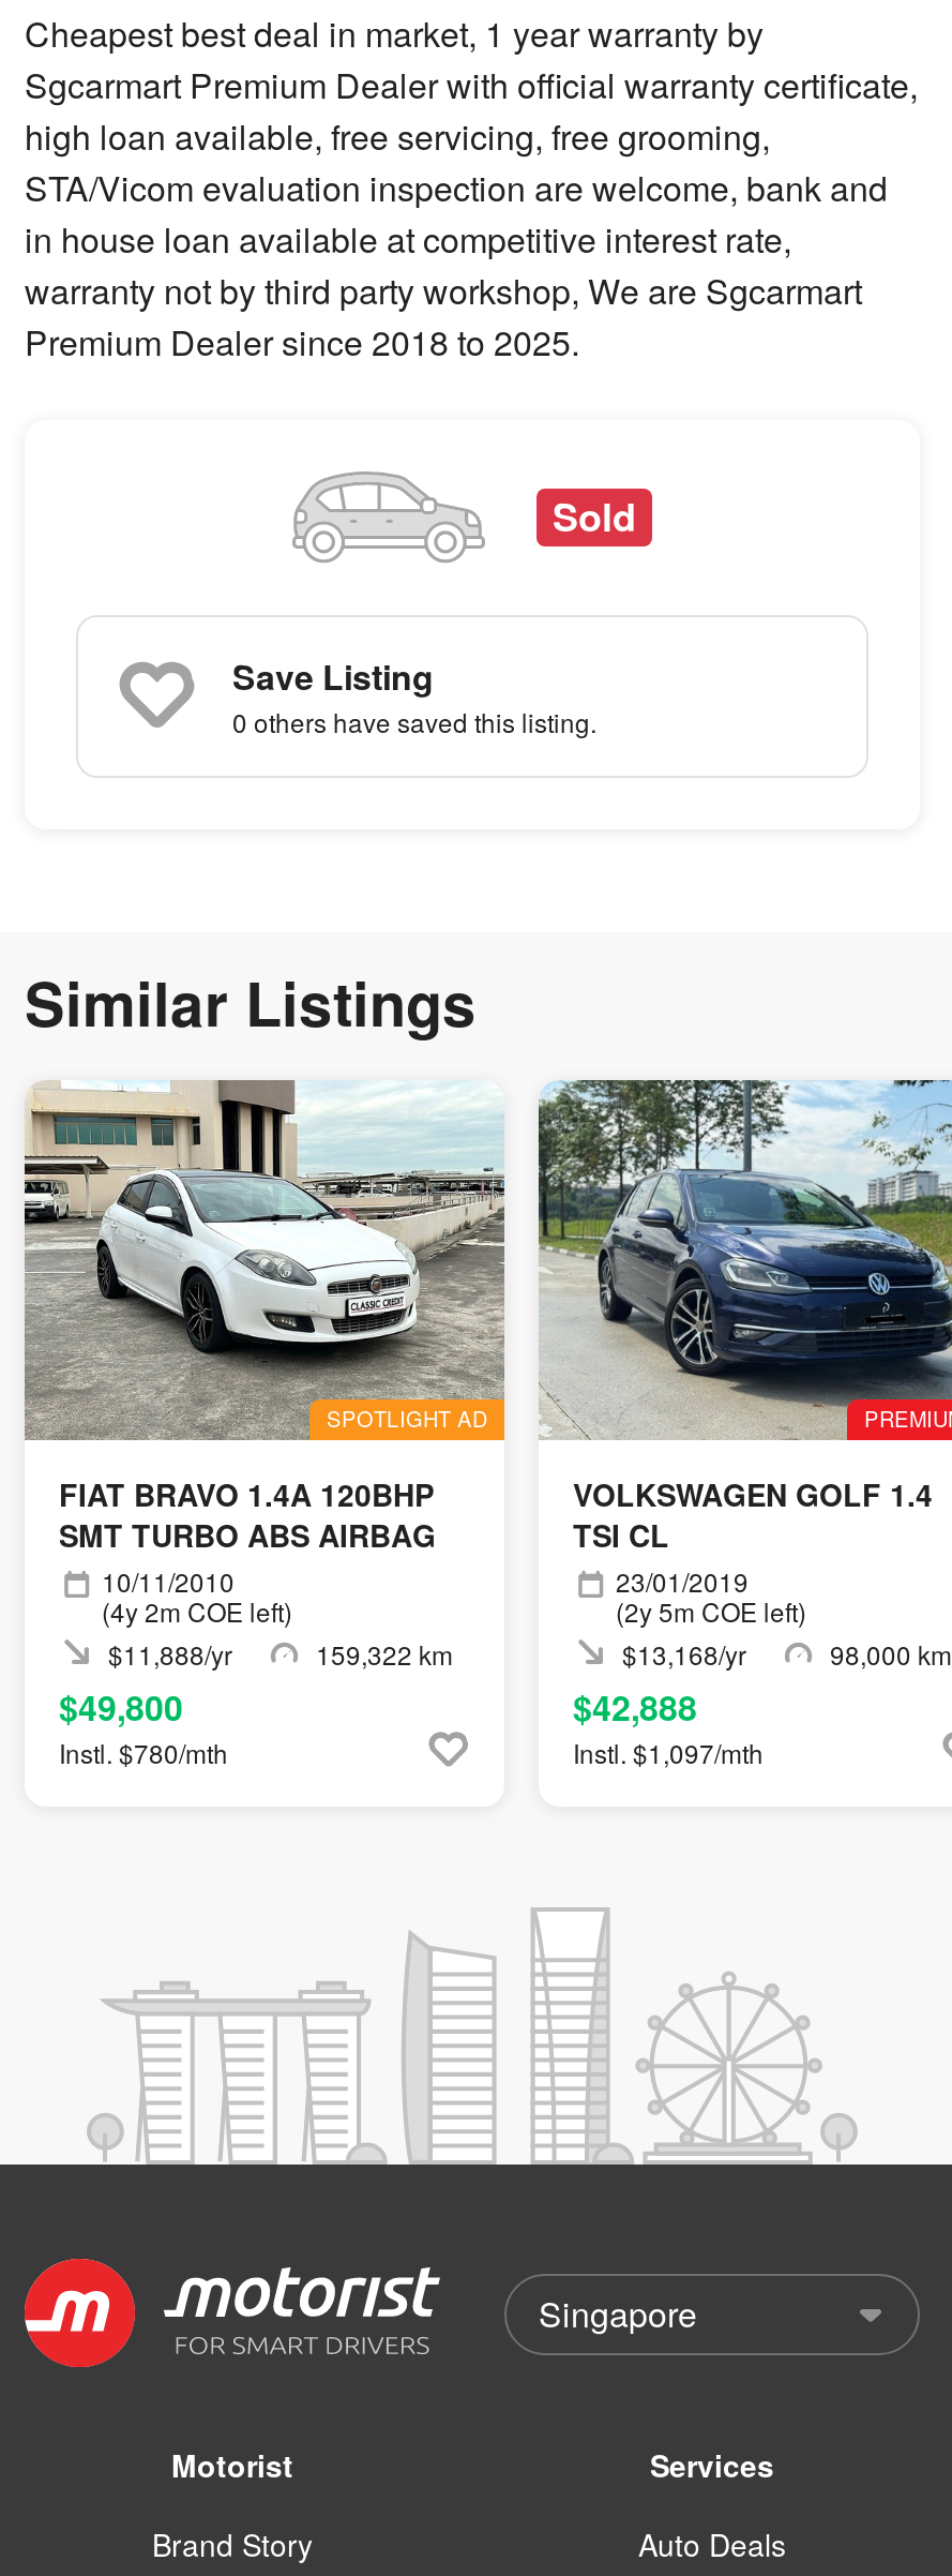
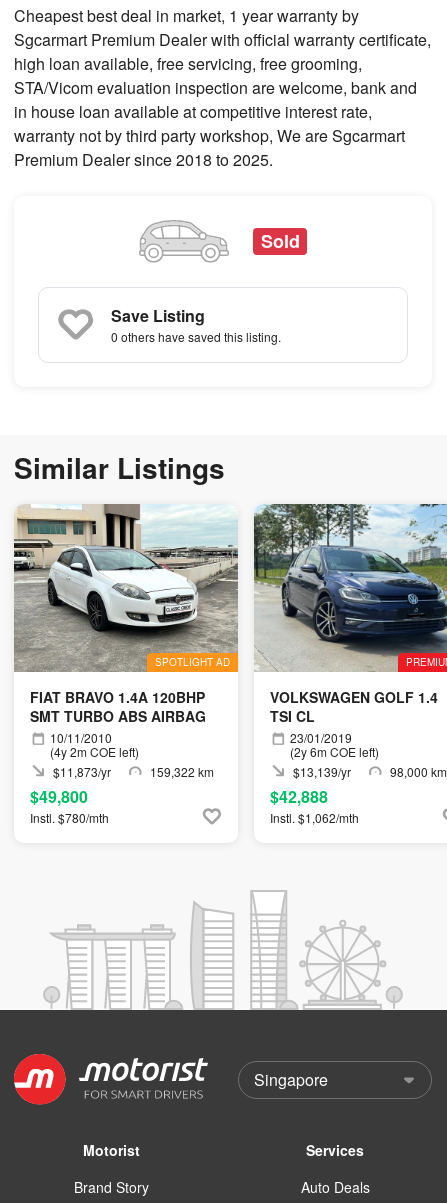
- (2y 5m COE left)
- $13,168/yr
+ (2y 6m COE left)
+ $13,139/yr

- $11,888/yr
+ $11,873/yr

- Instl. $1,097/mth
+ Instl. $1,062/mth
